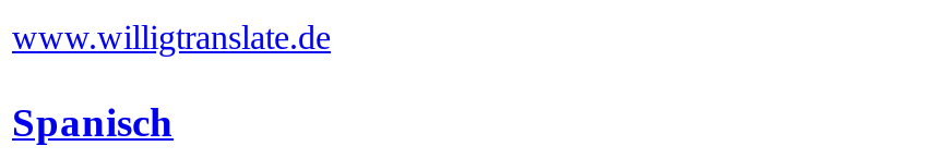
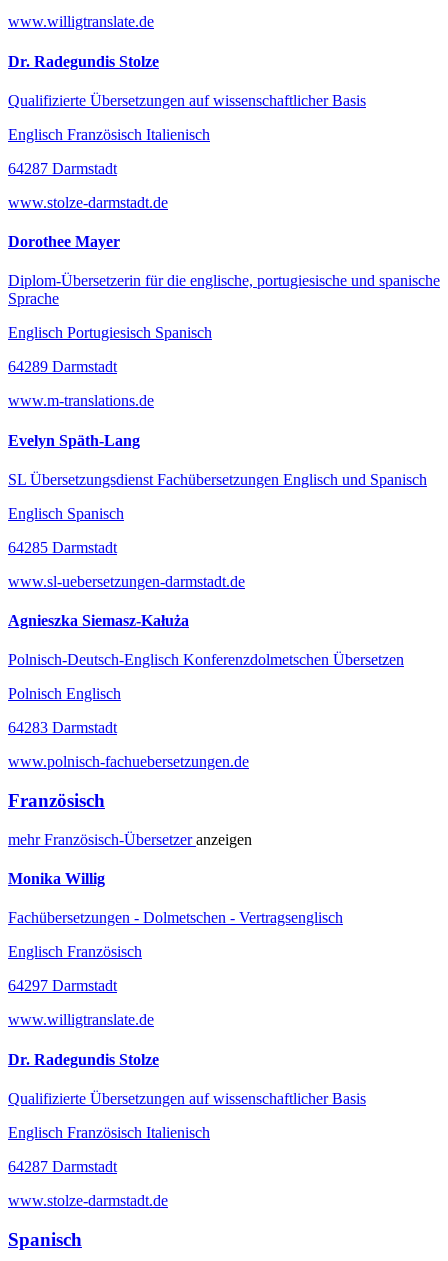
+ Dr. Radegundis Stolze
+ Qualifizierte Übersetzungen auf wissenschaftlicher Basis
+ Englisch Französisch Italienisch
+ 64287 Darmstadt
+ www.stolze-darmstadt.de
+ Dorothee Mayer
+ Diplom-Übersetzerin für die englische, portugiesische und spanische
+ Sprache
+ Englisch Portugiesisch Spanisch
+ 64289 Darmstadt
+ www.m-translations.de
+ Evelyn Späth-Lang
+ SL Übersetzungsdienst Fachübersetzungen Englisch und Spanisch
+ Englisch Spanisch
+ 64285 Darmstadt
+ www.sl-uebersetzungen-darmstadt.de
+ Agnieszka Siemasz-Kałuża
+ Polnisch-Deutsch-Englisch Konferenzdolmetschen Übersetzen
+ Polnisch Englisch
+ 64283 Darmstadt
+ www.polnisch-fachuebersetzungen.de
+ Französisch
+ mehr Französisch-Übersetzer anzeigen
+ Monika Willig
+ Fachübersetzungen - Dolmetschen - Vertragsenglisch
+ Englisch Französisch
+ 64297 Darmstadt
+ www.willigtranslate.de
+ Dr. Radegundis Stolze
+ Qualifizierte Übersetzungen auf wissenschaftlicher Basis
+ Englisch Französisch Italienisch
+ 64287 Darmstadt
+ www.stolze-darmstadt.de
